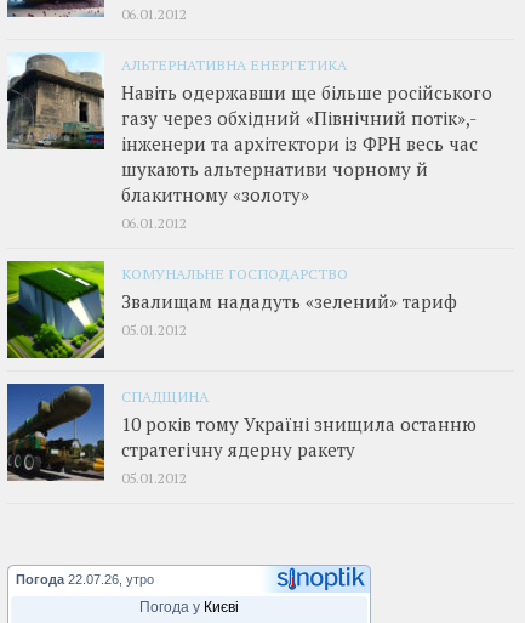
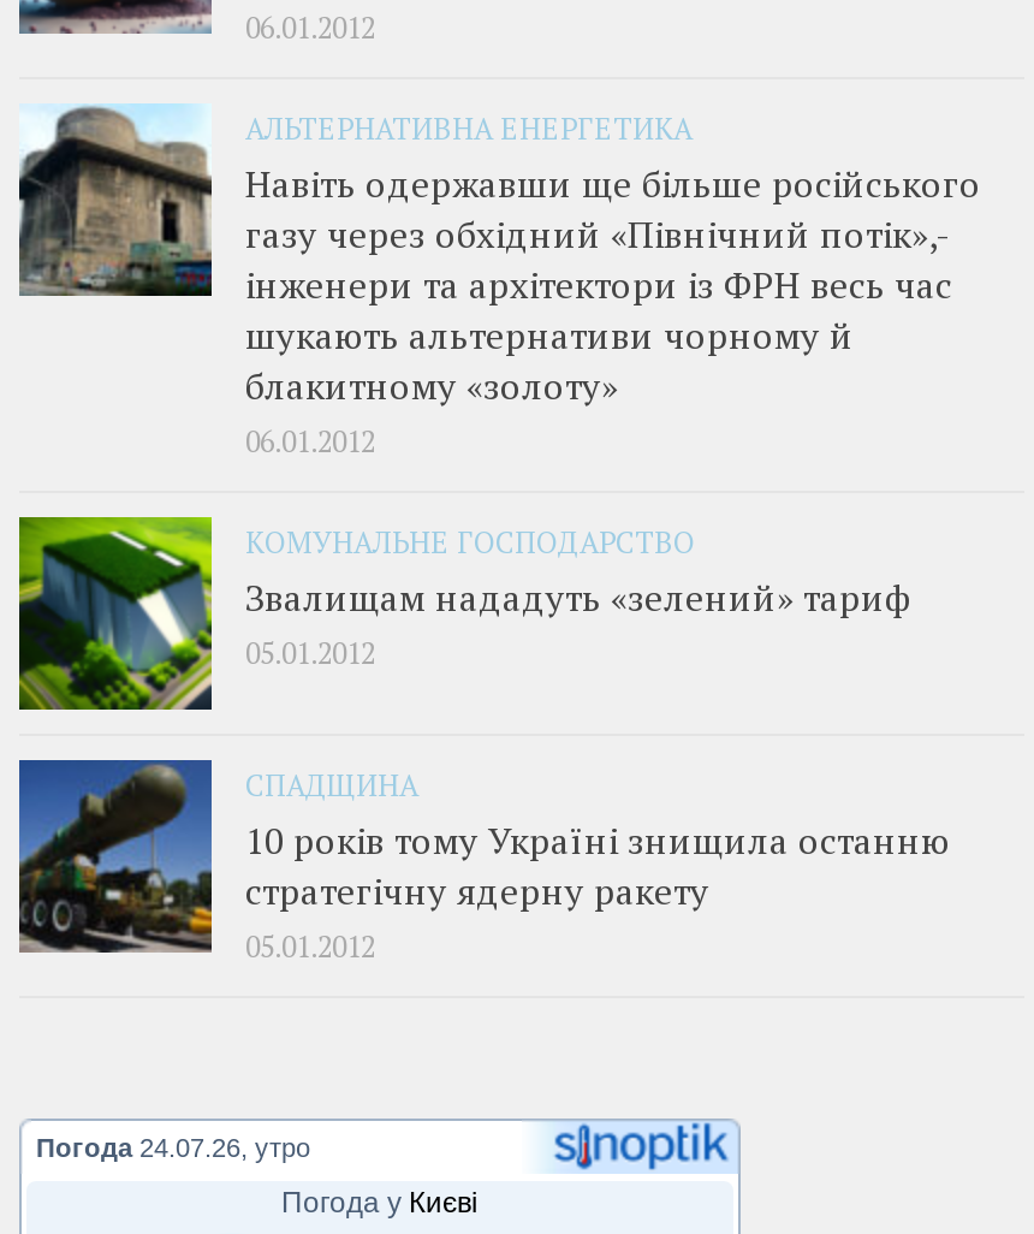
- Погода 22.07.26, утро
+ Погода 24.07.26, утро
